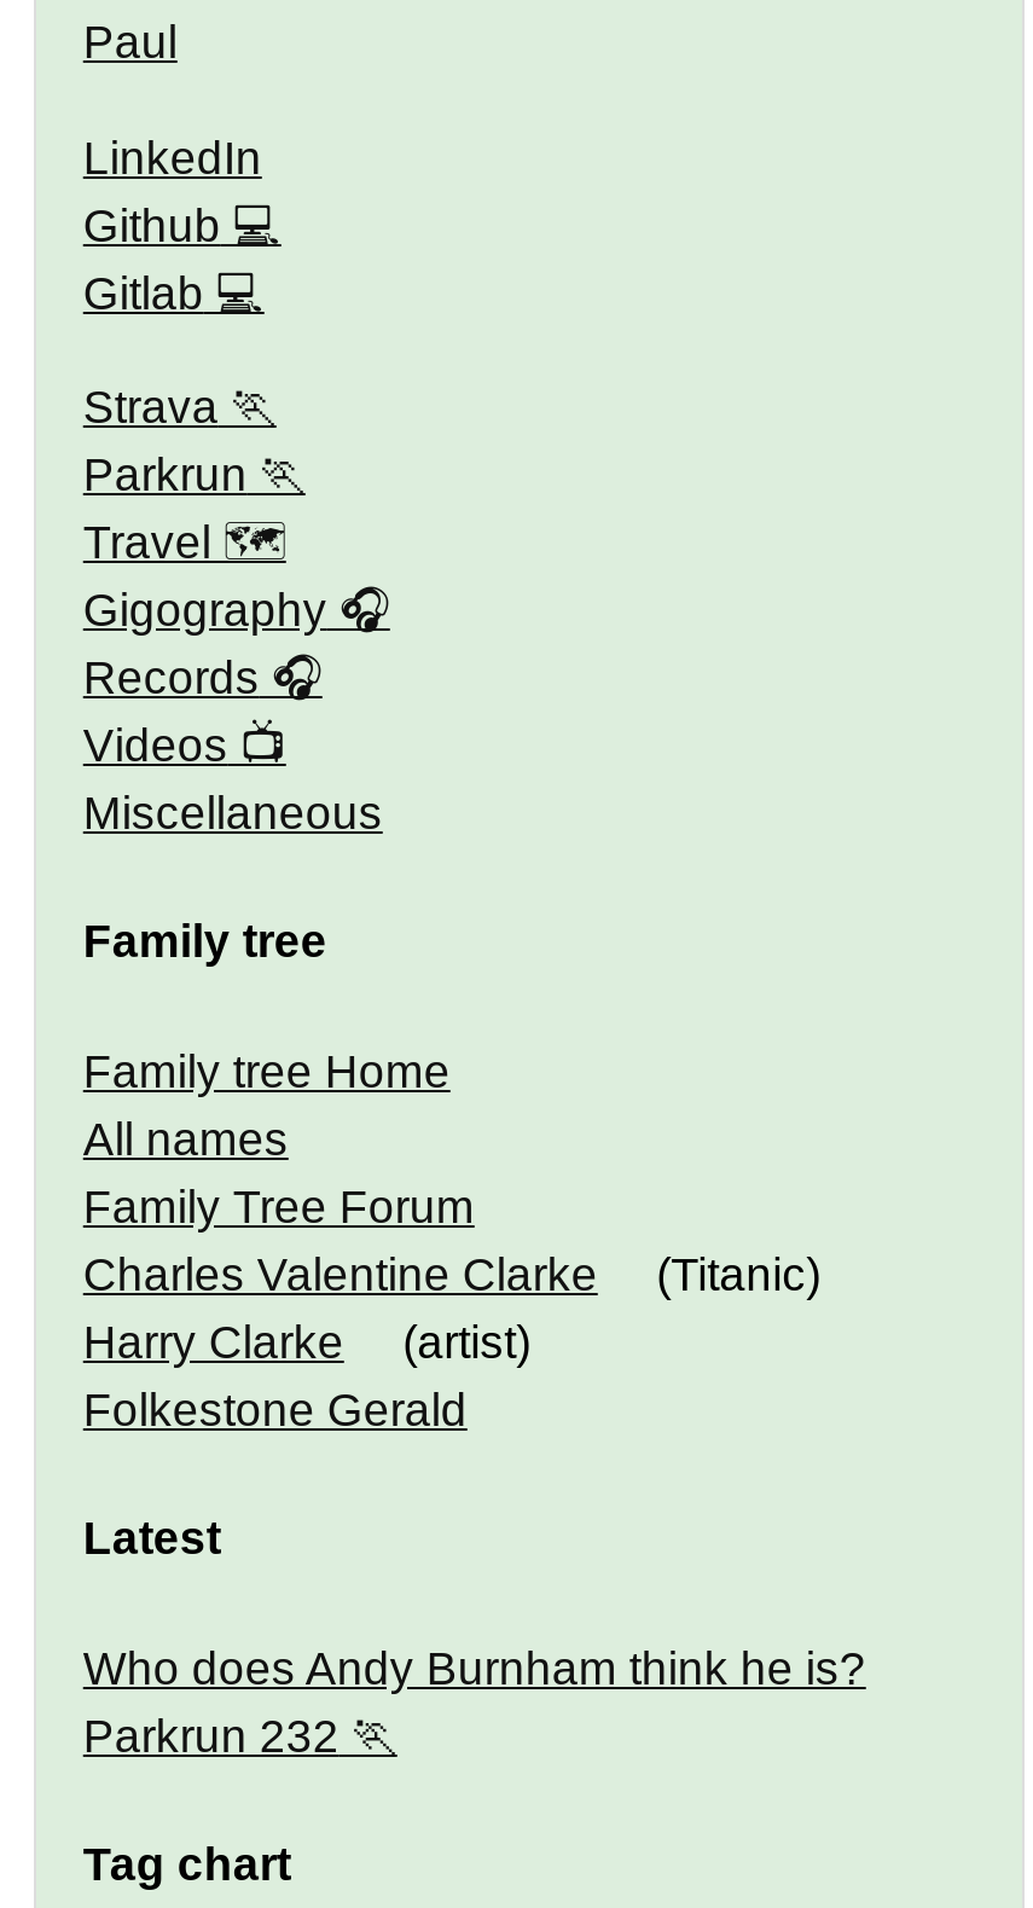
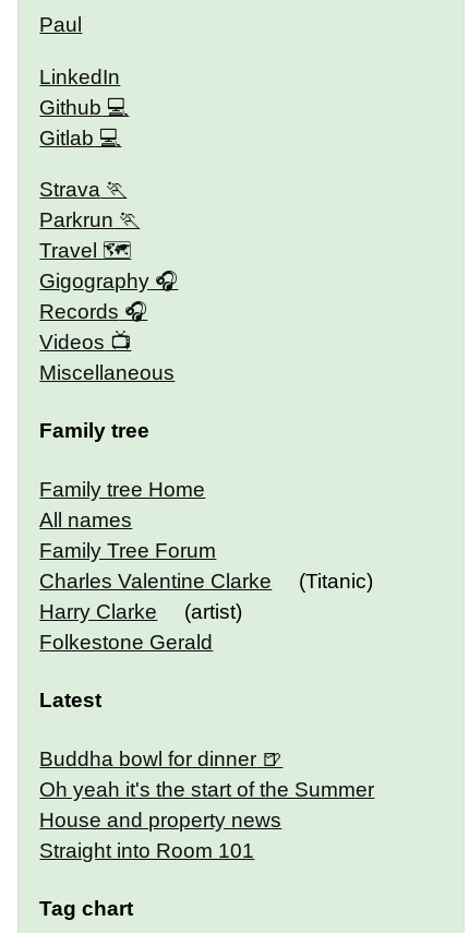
- Who does Andy Burnham think he is?
- Parkrun 232
+ Buddha bowl for dinner
+ Oh yeah it's the start of the Summer
+ House and property news
+ Straight into Room 101
